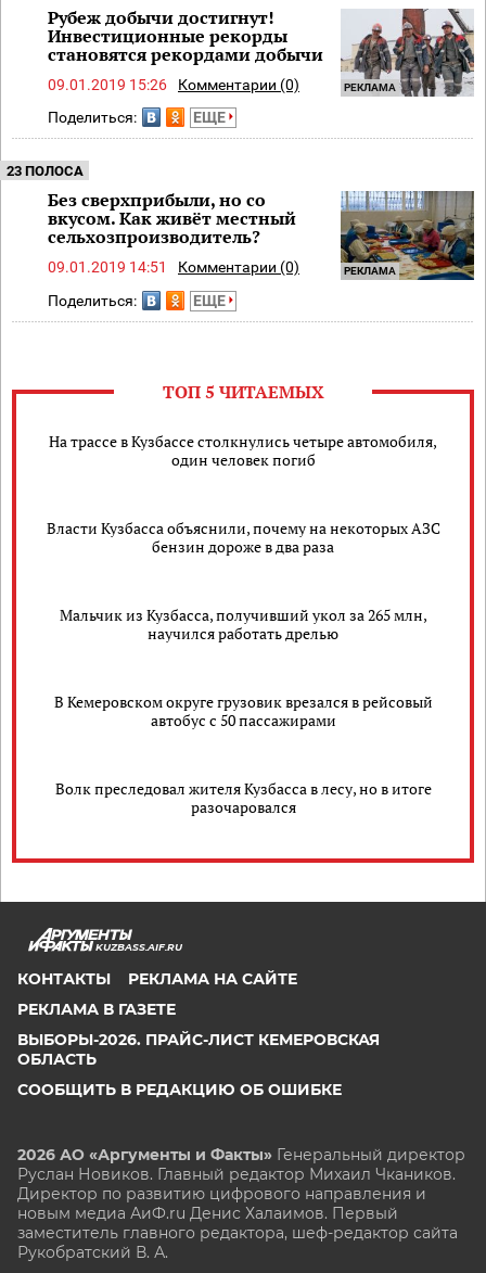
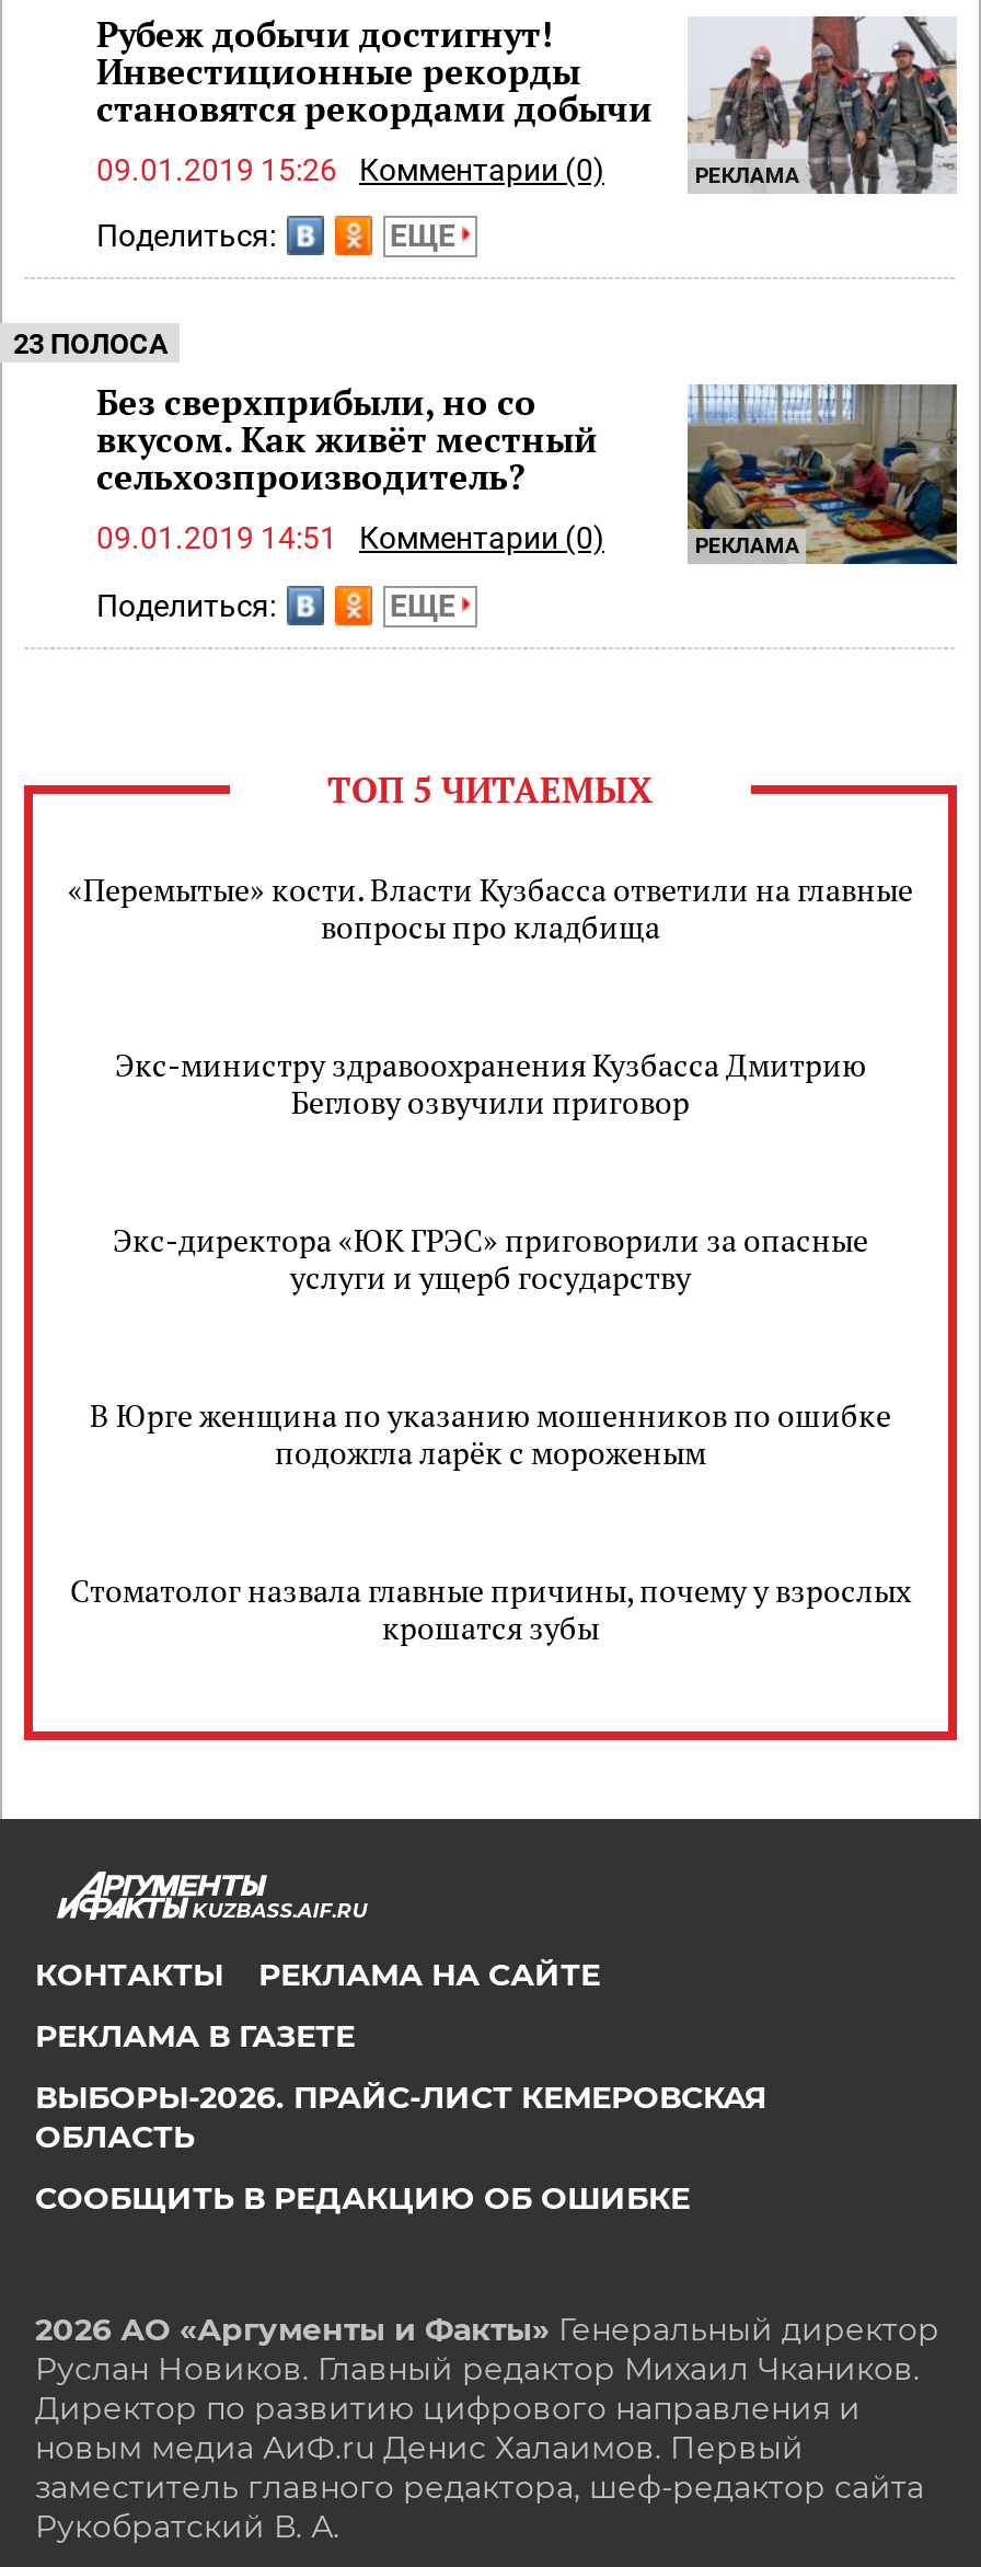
- На трассе в Кузбассе столкнулись четыре автомобиля,
- один человек погиб
+ «Перемытые» кости. Власти Кузбасса ответили на главные
+ вопросы про кладбища

- Власти Кузбасса объяснили, почему на некоторых АЗС
- бензин дороже в два раза
+ Экс-министру здравоохранения Кузбасса Дмитрию
+ Беглову озвучили приговор

- Мальчик из Кузбасса, получивший укол за 265 млн,
- научился работать дрелью
+ Экс-директора «ЮК ГРЭС» приговорили за опасные
+ услуги и ущерб государству

- В Кемеровском округе грузовик врезался в рейсовый
- автобус с 50 пассажирами
+ В Юрге женщина по указанию мошенников по ошибке
+ подожгла ларёк с мороженым

- Волк преследовал жителя Кузбасса в лесу, но в итоге
- разочаровался
+ Стоматолог назвала главные причины, почему у взрослых
+ крошатся зубы
